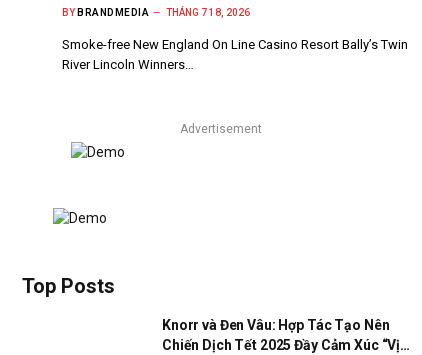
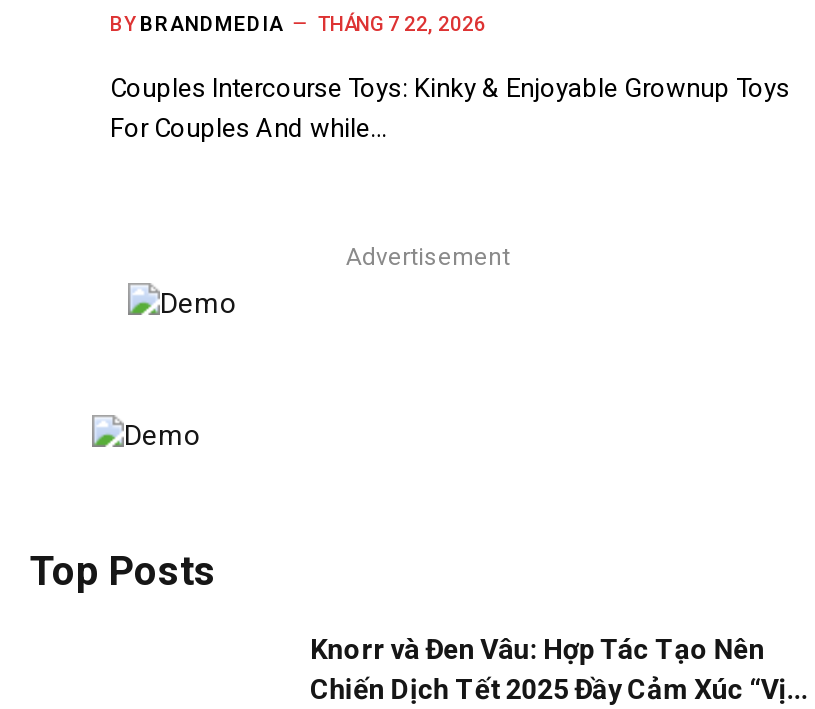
- BY BRANDMEDIA THÁNG 7 18, 2026
+ BY BRANDMEDIA THÁNG 7 22, 2026

- Smoke-free New England On Line Casino Resort Bally’s Twin
- River Lincoln Winners…
+ Couples Intercourse Toys: Kinky & Enjoyable Grownup Toys
+ For Couples And while…
